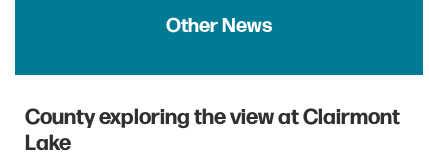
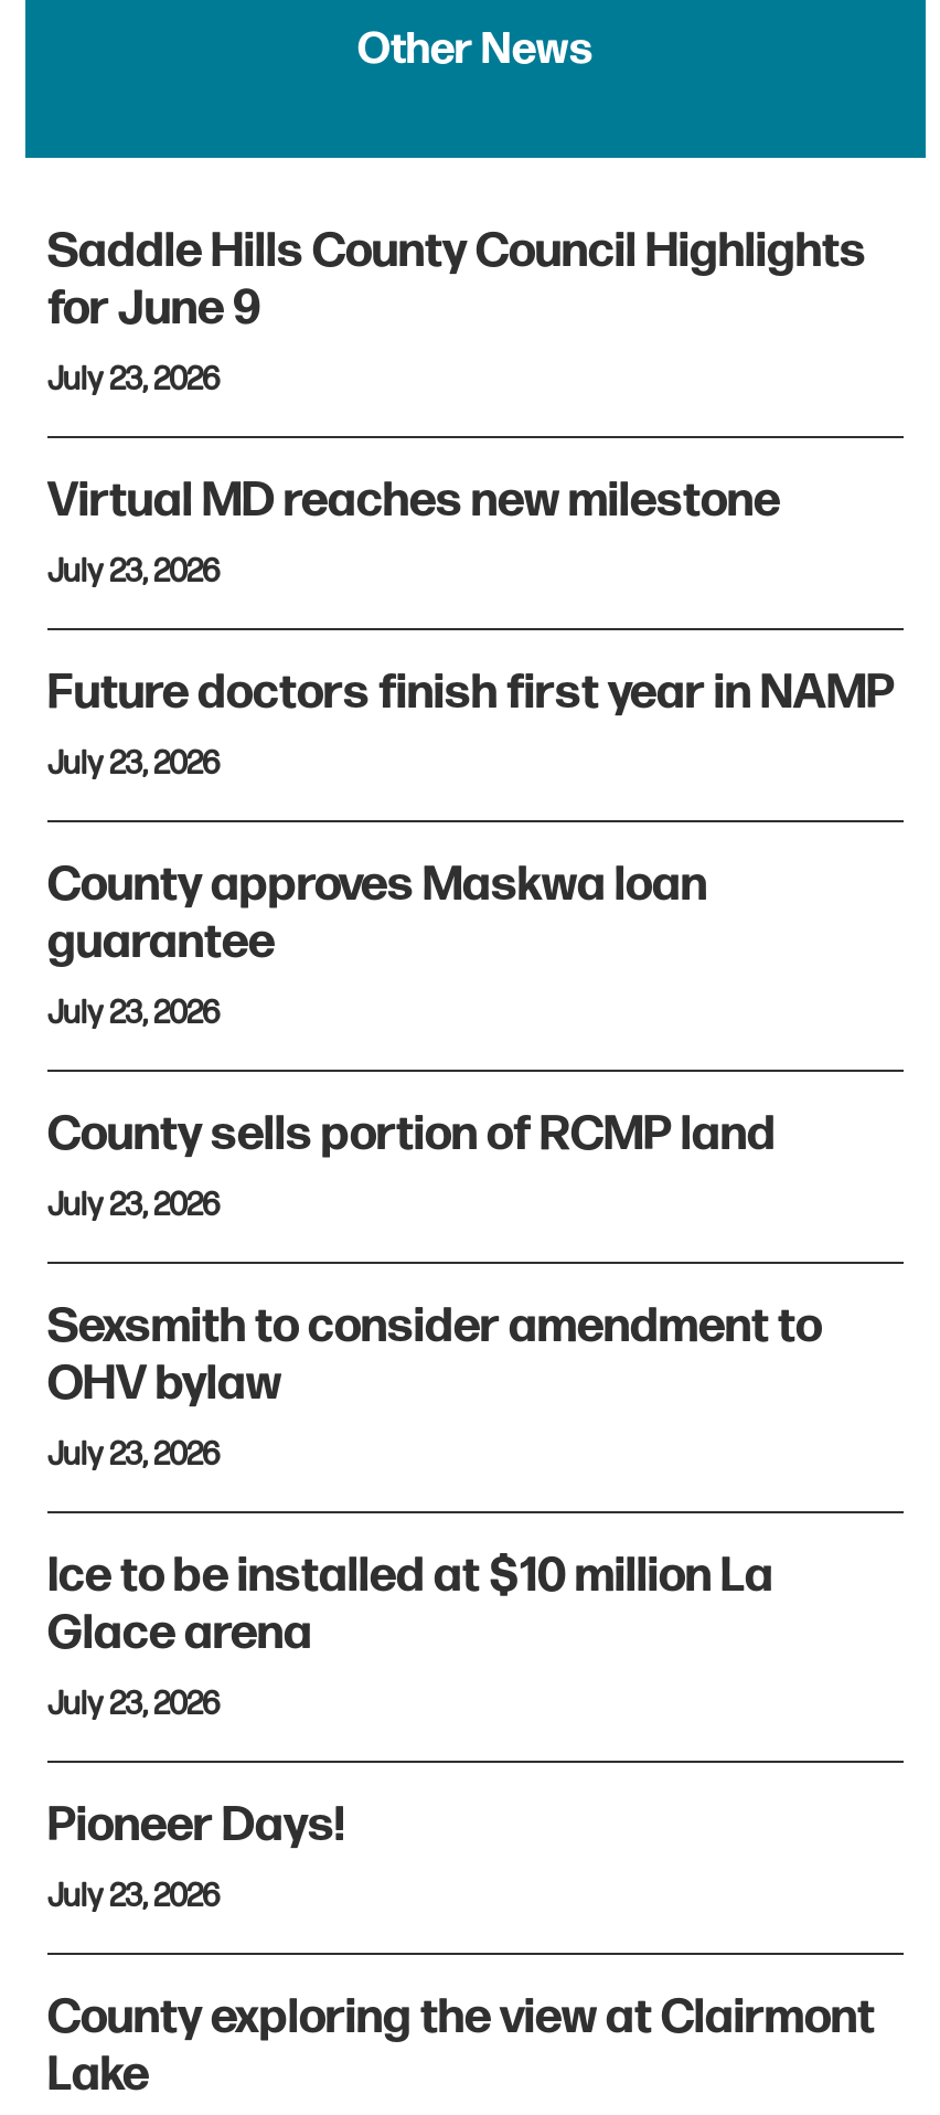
+ Saddle Hills County Council Highlights
+ for June 9
+ July 23, 2026
+ Virtual MD reaches new milestone
+ July 23, 2026
+ Future doctors finish first year in NAMP
+ July 23, 2026
+ County approves Maskwa loan
+ guarantee
+ July 23, 2026
+ County sells portion of RCMP land
+ July 23, 2026
+ Sexsmith to consider amendment to
+ OHV bylaw
+ July 23, 2026
+ Ice to be installed at $10 million La
+ Glace arena
+ July 23, 2026
+ Pioneer Days!
+ July 23, 2026
